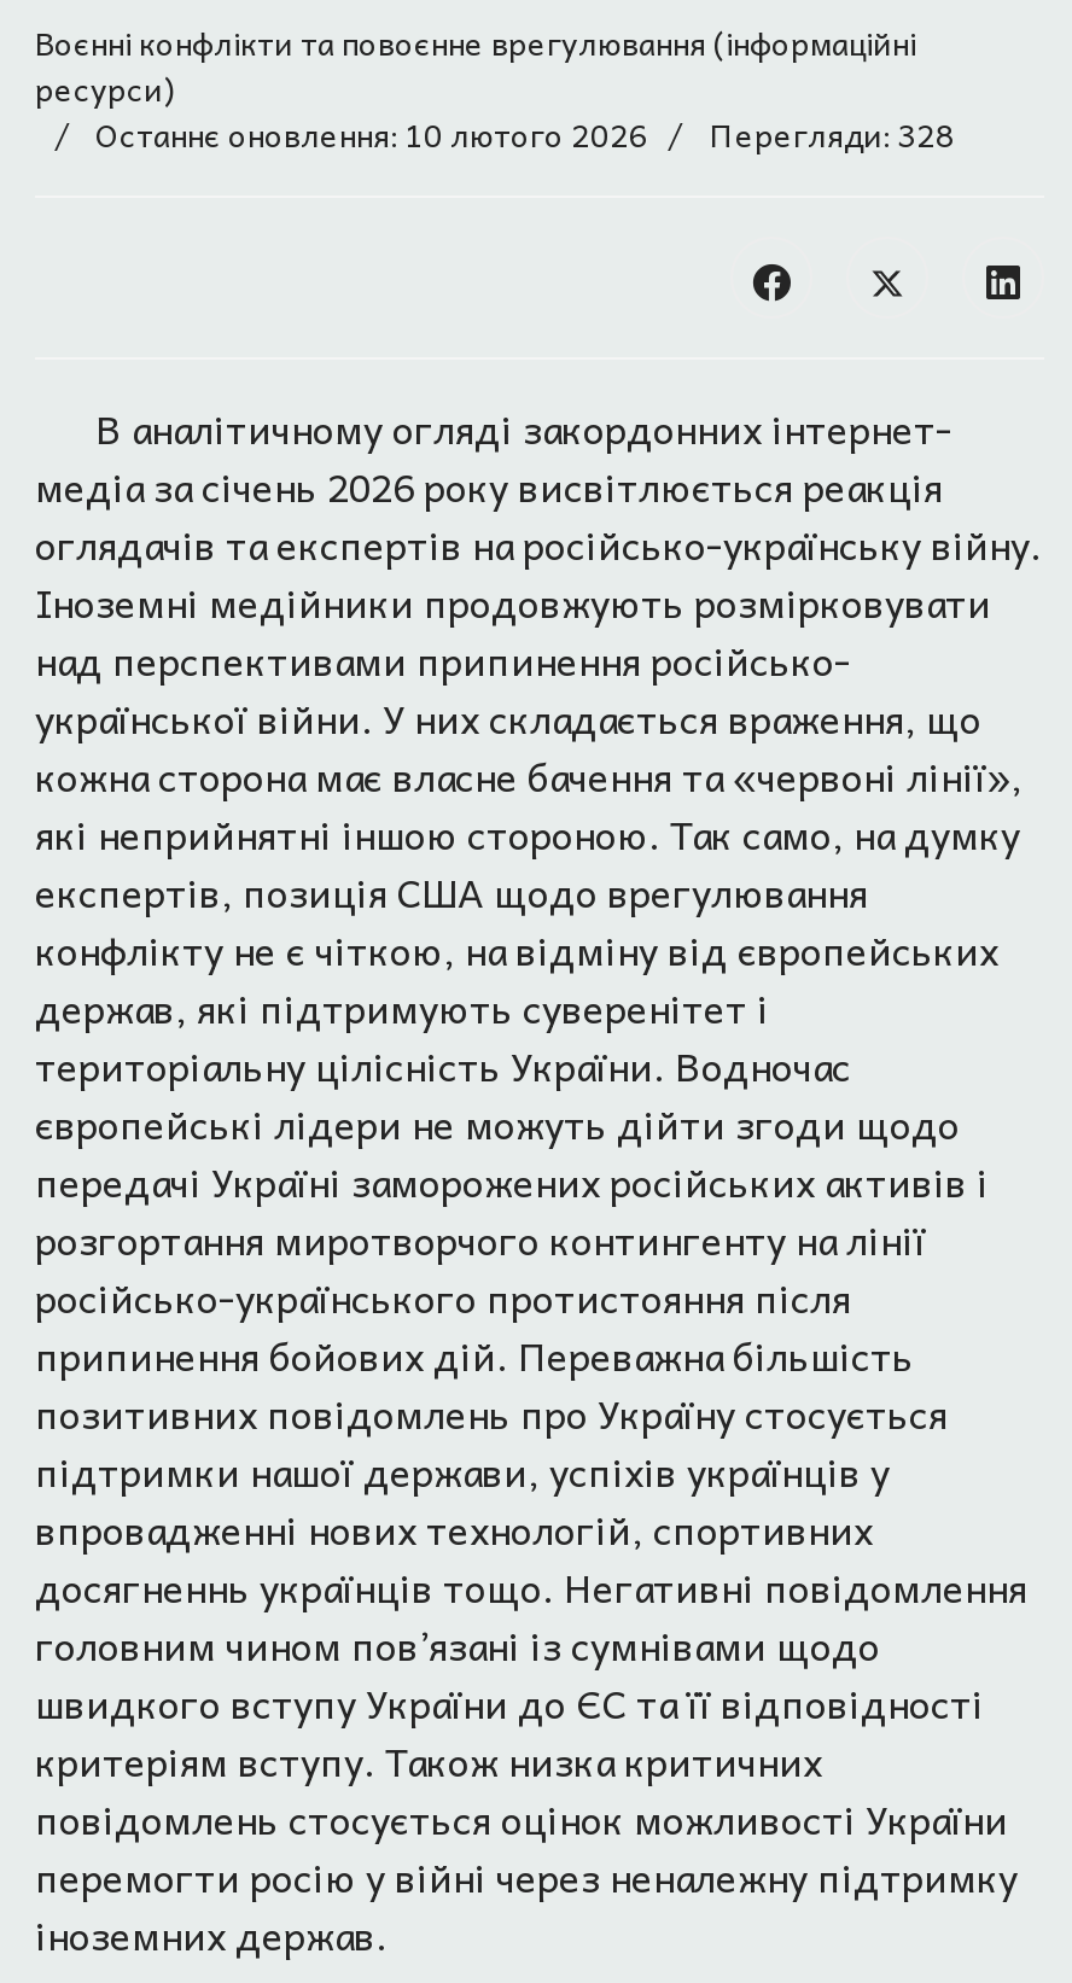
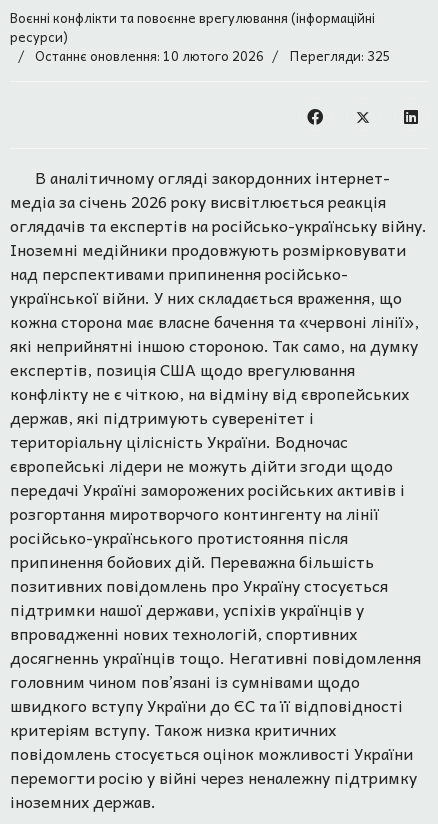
- Останнє оновлення: 10 лютого 2026 Перегляди: 328
+ Останнє оновлення: 10 лютого 2026 Перегляди: 325
